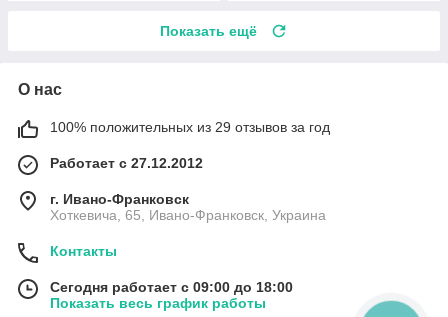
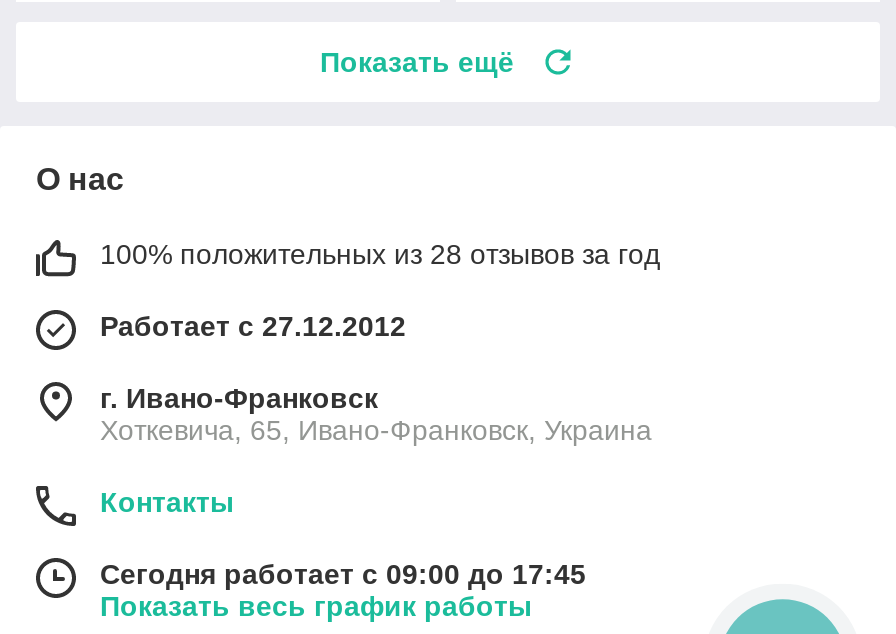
- 100% положительных из 29 отзывов за год
+ 100% положительных из 28 отзывов за год

- Сегодня работает с 09:00 до 18:00
+ Сегодня работает с 09:00 до 17:45
